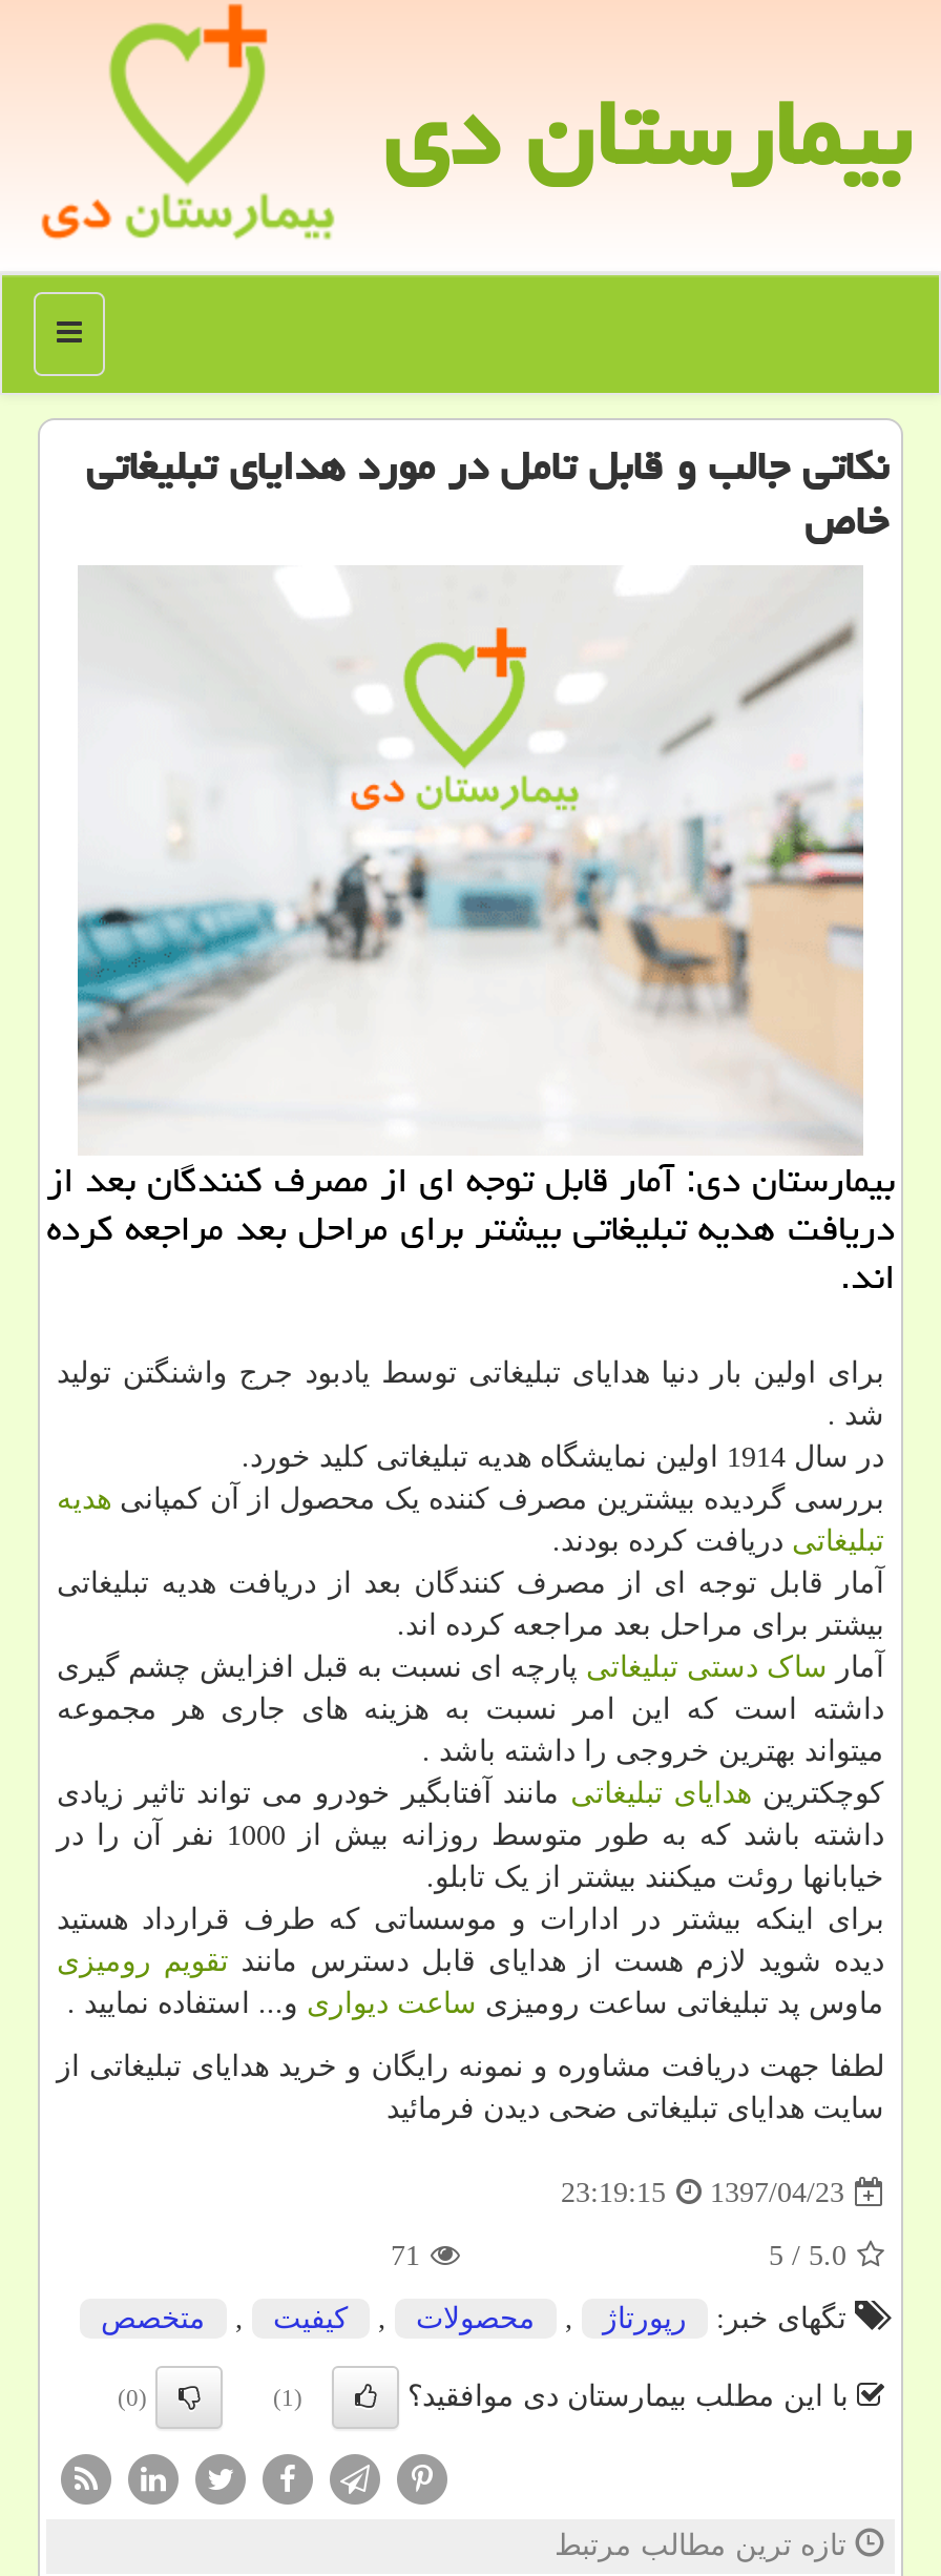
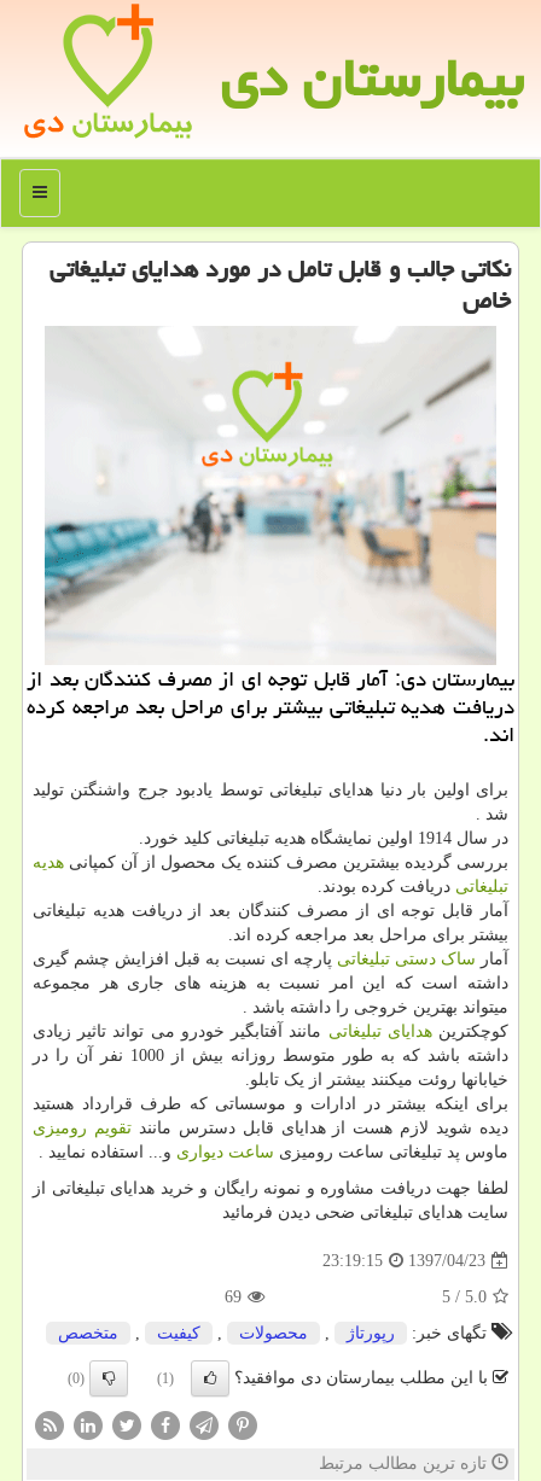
- 71
+ 69
